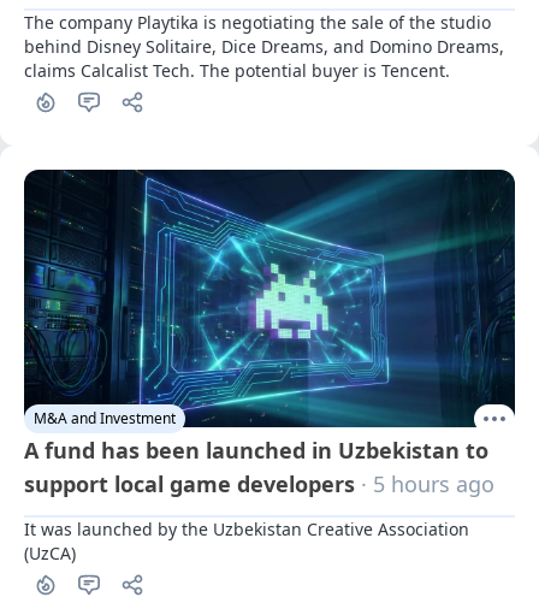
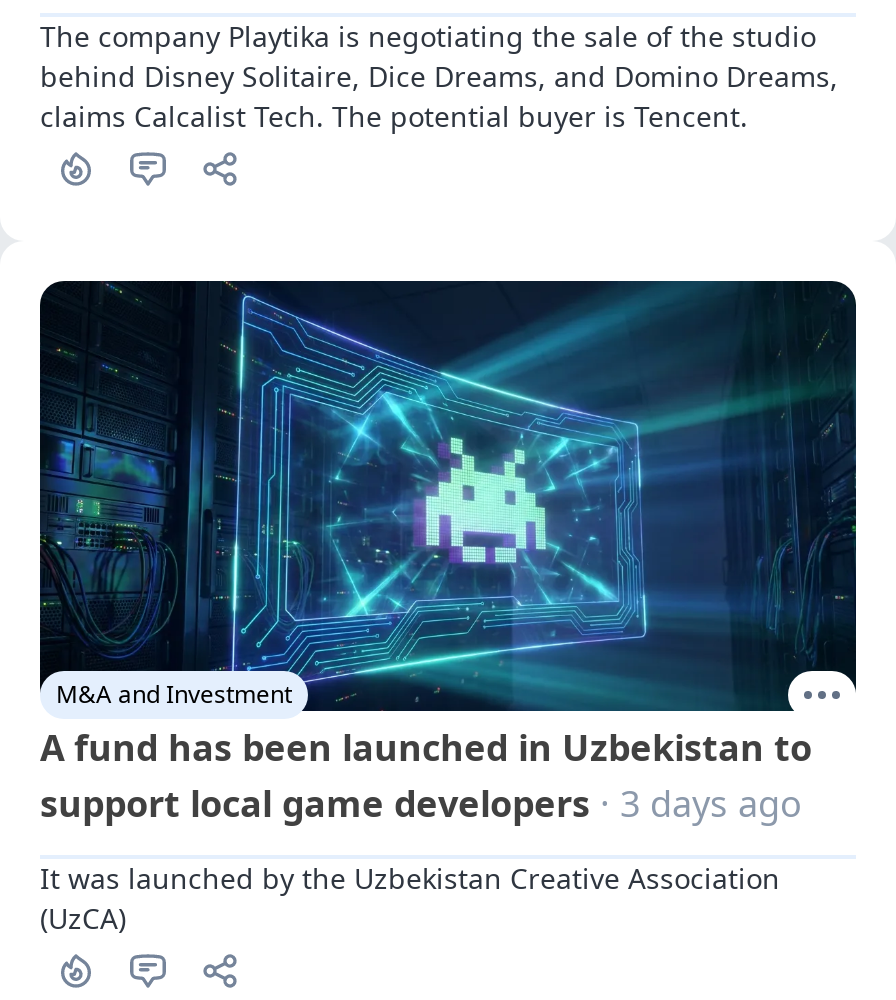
- support local game developers · 5 hours ago
+ support local game developers · 3 days ago
